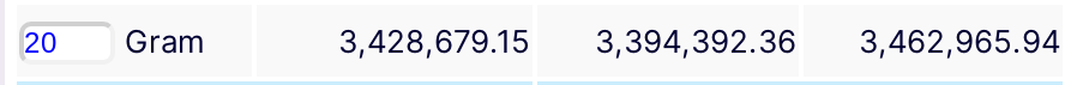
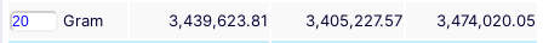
- 3,428,679.15
+ 3,439,623.81

- 3,394,392.36
+ 3,405,227.57

- 3,462,965.94
+ 3,474,020.05
